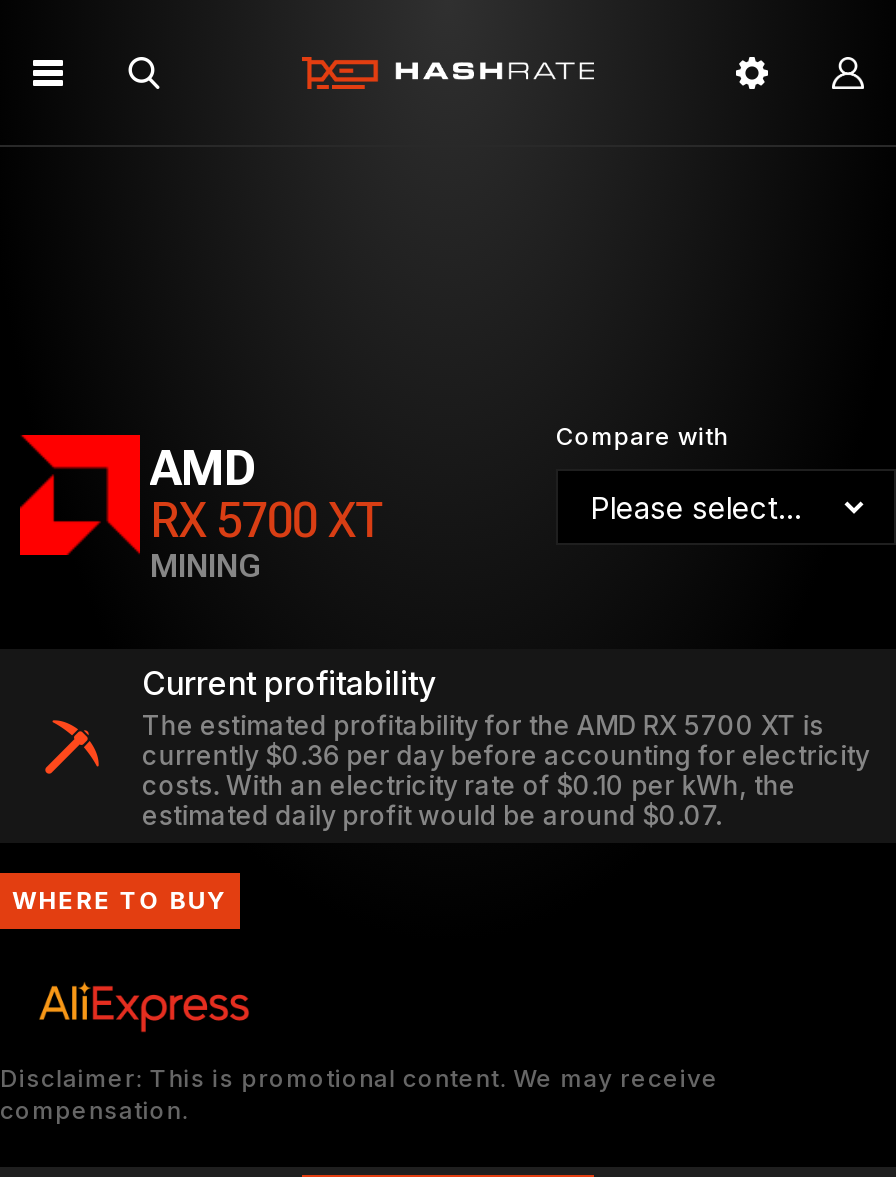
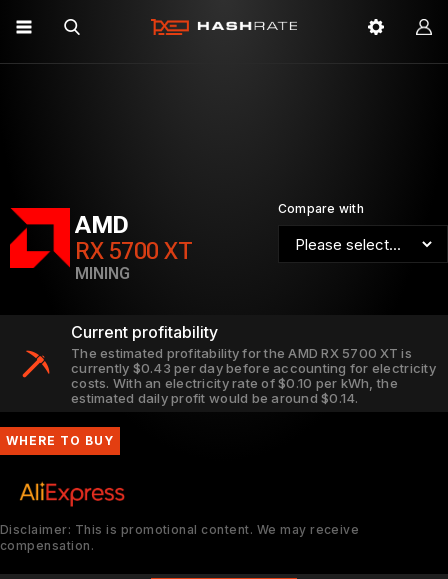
- currently $0.36 per day before accounting for electricity
+ currently $0.43 per day before accounting for electricity

- estimated daily profit would be around $0.07.
+ estimated daily profit would be around $0.14.
